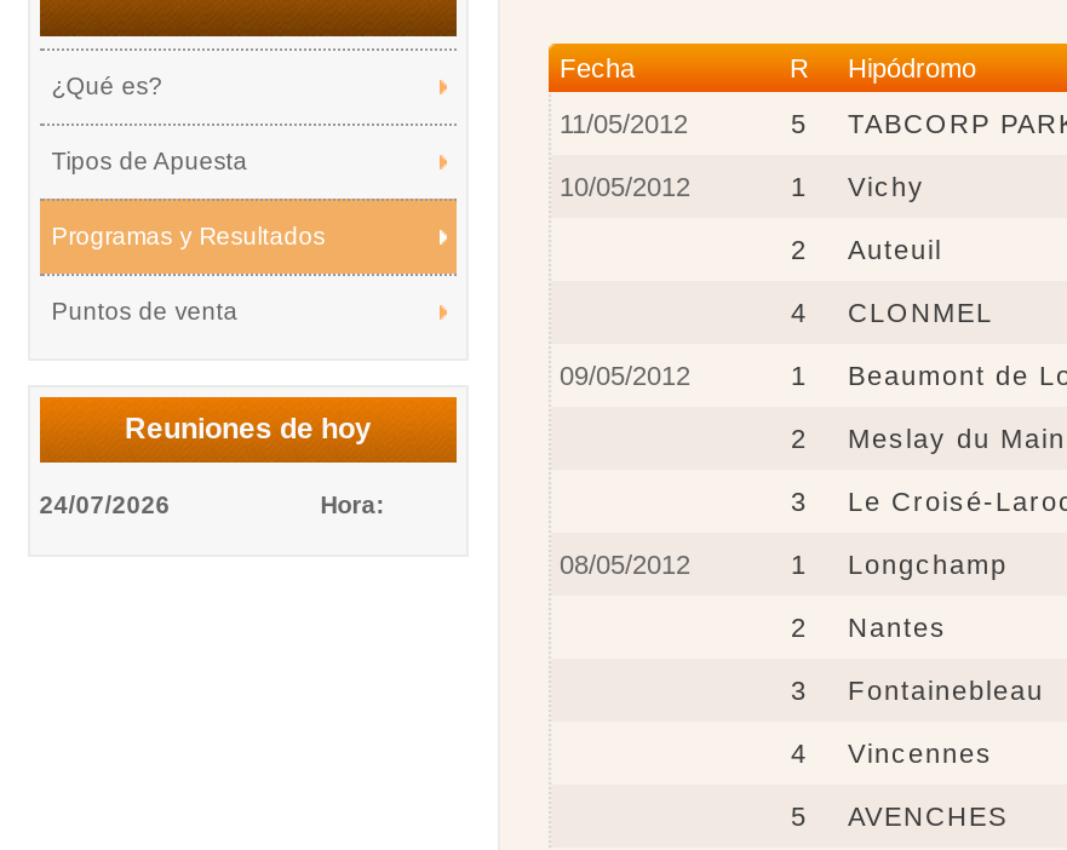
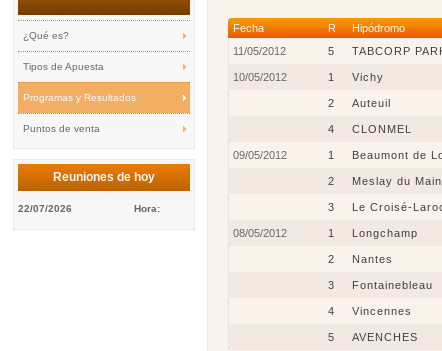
- 24/07/2026
+ 22/07/2026
